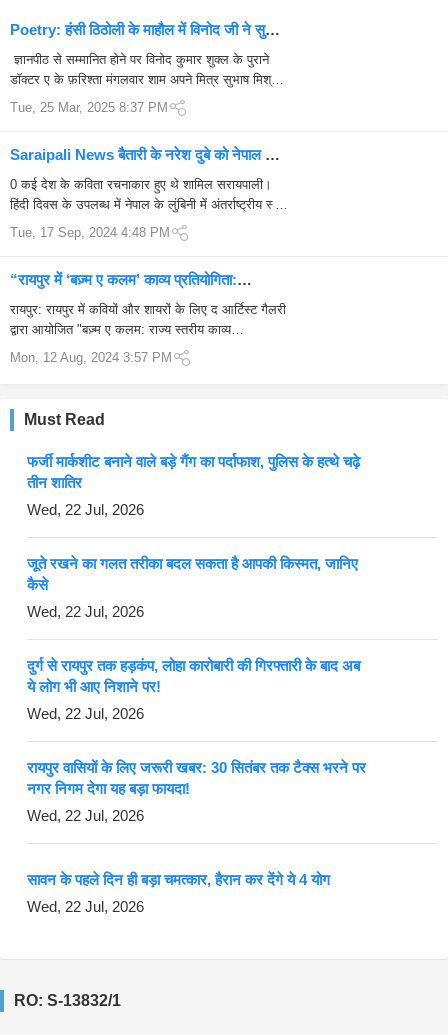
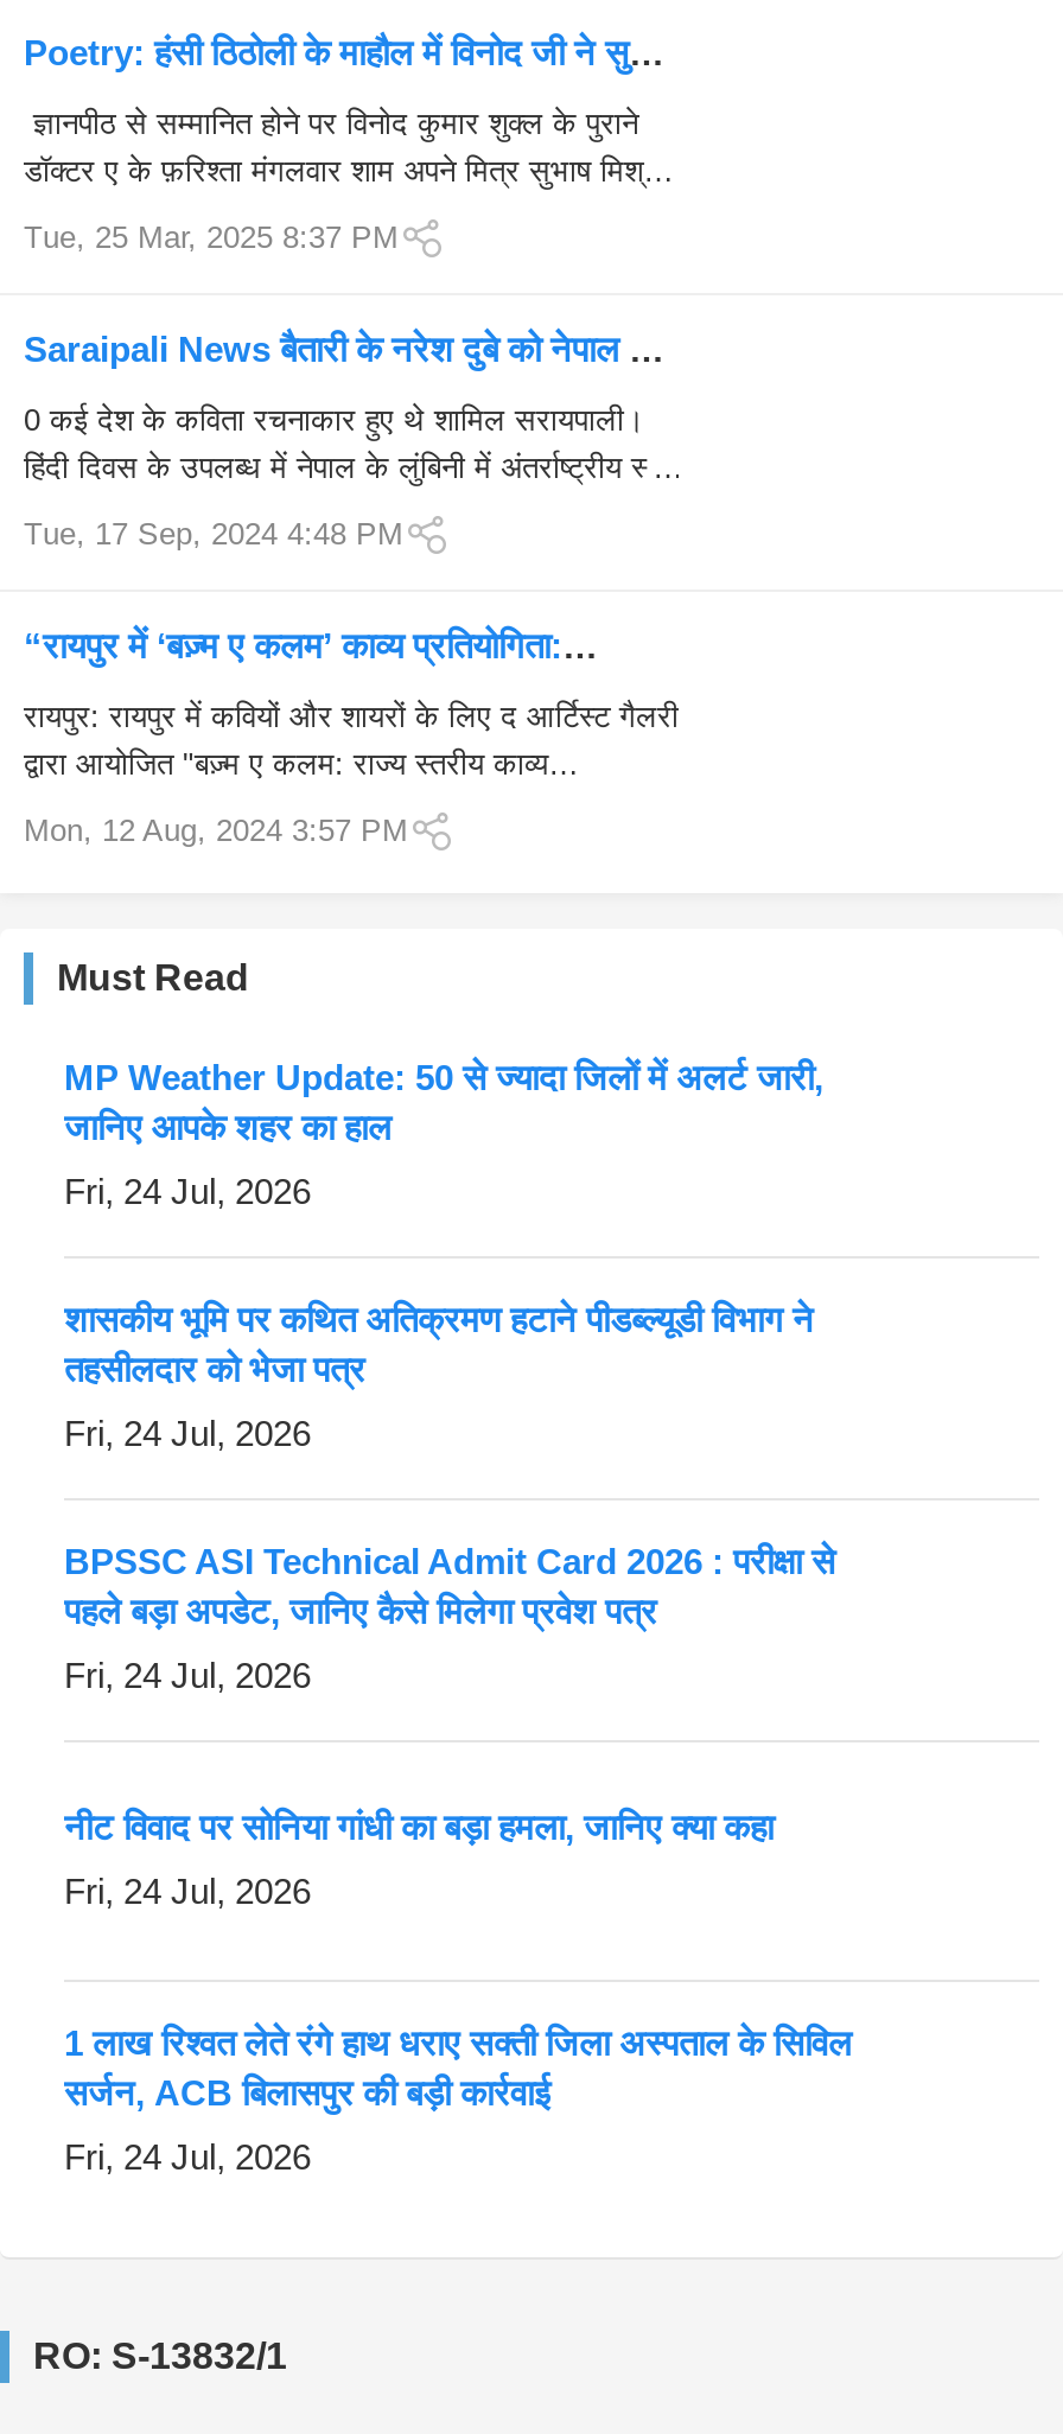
- फर्जी मार्कशीट बनाने वाले बड़े गैंग का पर्दाफाश, पुलिस के हत्थे चढ़े
- तीन शातिर
+ MP Weather Update: 50 से ज्यादा जिलों में अलर्ट जारी,
+ जानिए आपके शहर का हाल

- Wed, 22 Jul, 2026
+ Fri, 24 Jul, 2026

- जूते रखने का गलत तरीका बदल सकता है आपकी किस्मत, जानिए
- कैसे
+ शासकीय भूमि पर कथित अतिक्रमण हटाने पीडब्ल्यूडी विभाग ने
+ तहसीलदार को भेजा पत्र

- Wed, 22 Jul, 2026
+ Fri, 24 Jul, 2026

- दुर्ग से रायपुर तक हड़कंप, लोहा कारोबारी की गिरफ्तारी के बाद अब
- ये लोग भी आए निशाने पर!
+ BPSSC ASI Technical Admit Card 2026 : परीक्षा से
+ पहले बड़ा अपडेट, जानिए कैसे मिलेगा प्रवेश पत्र

- Wed, 22 Jul, 2026
+ Fri, 24 Jul, 2026

- रायपुर वासियों के लिए जरूरी खबर: 30 सितंबर तक टैक्स भरने पर
- नगर निगम देगा यह बड़ा फायदा!
+ नीट विवाद पर सोनिया गांधी का बड़ा हमला, जानिए क्या कहा

- Wed, 22 Jul, 2026
+ Fri, 24 Jul, 2026

- सावन के पहले दिन ही बड़ा चमत्कार, हैरान कर देंगे ये 4 योग
+ 1 लाख रिश्वत लेते रंगे हाथ धराए सक्ती जिला अस्पताल के सिविल
+ सर्जन, ACB बिलासपुर की बड़ी कार्रवाई

- Wed, 22 Jul, 2026
+ Fri, 24 Jul, 2026
